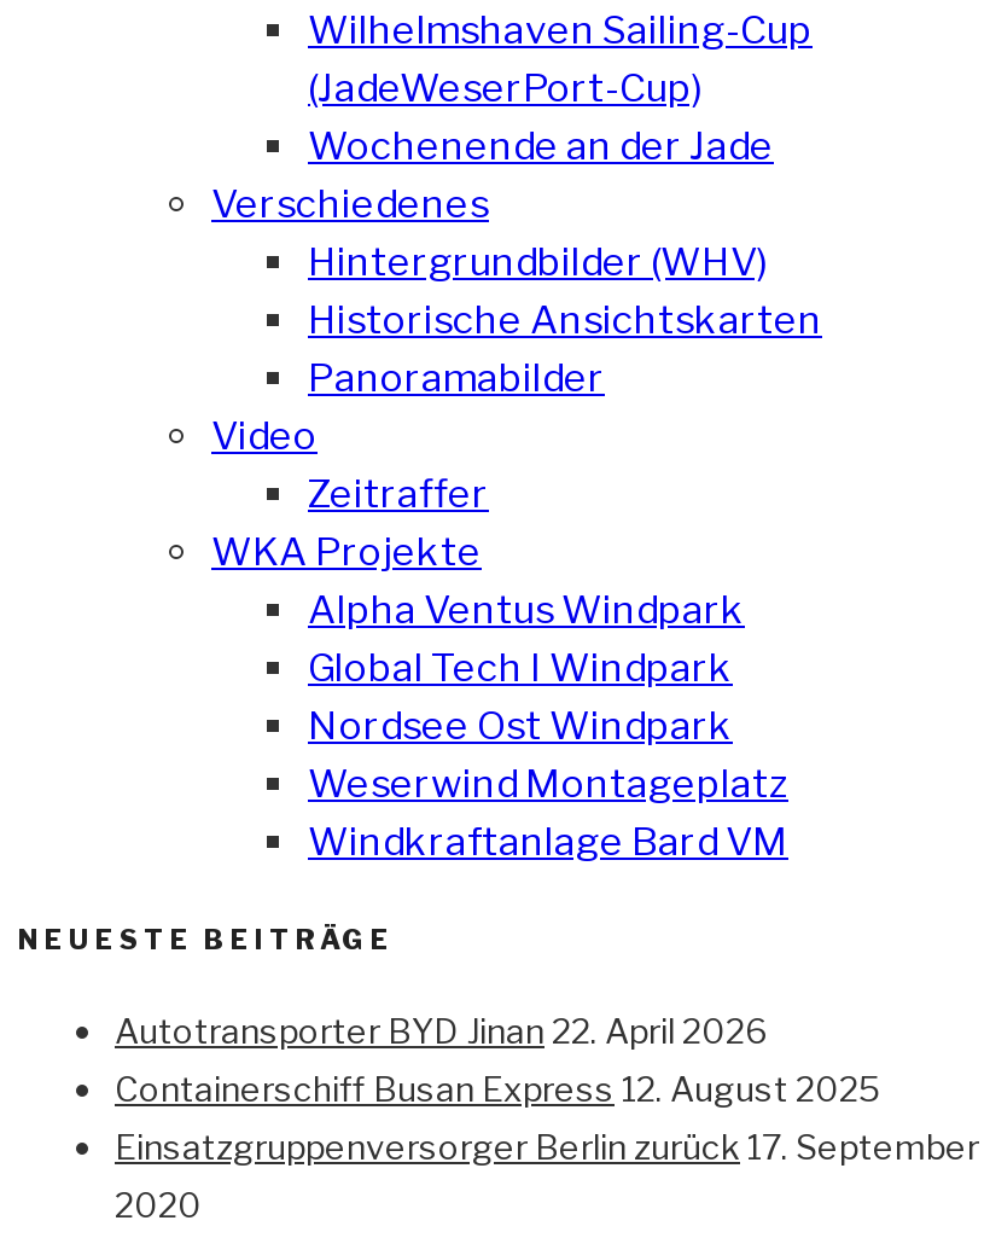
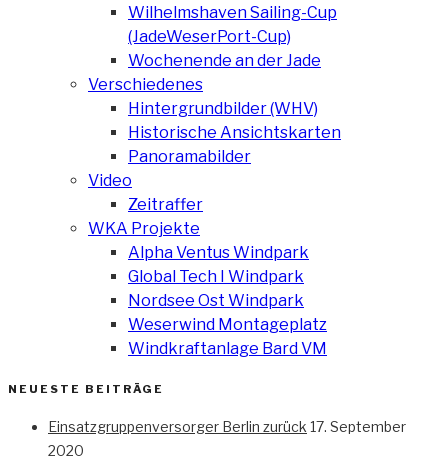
- Autotransporter BYD Jinan 22. April 2026
- Containerschiff Busan Express 12. August 2025
